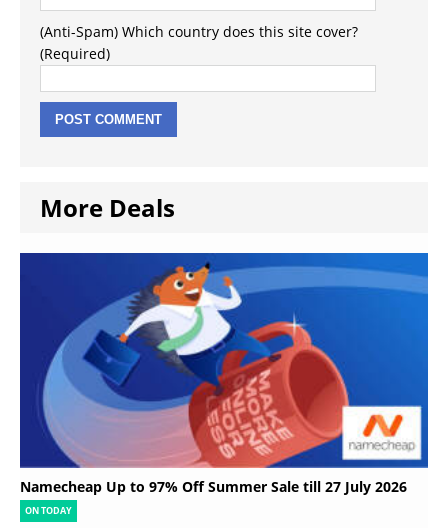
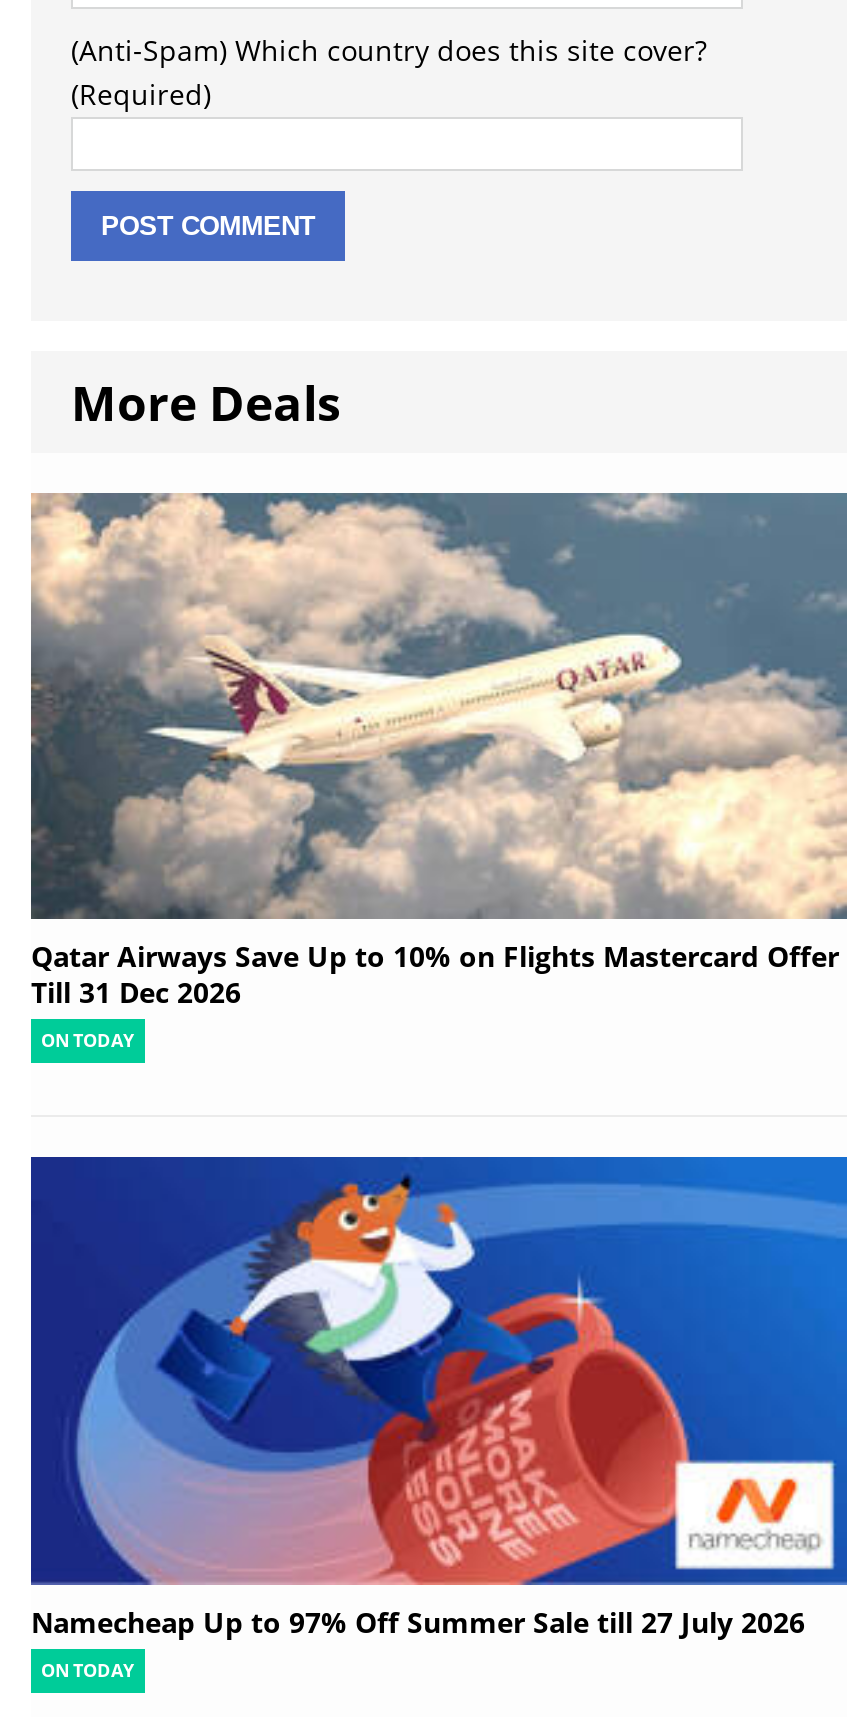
+ [image]
+ Qatar Airways Save Up to 10% on Flights Mastercard Offer
+ Till 31 Dec 2026
+ ON TODAY
